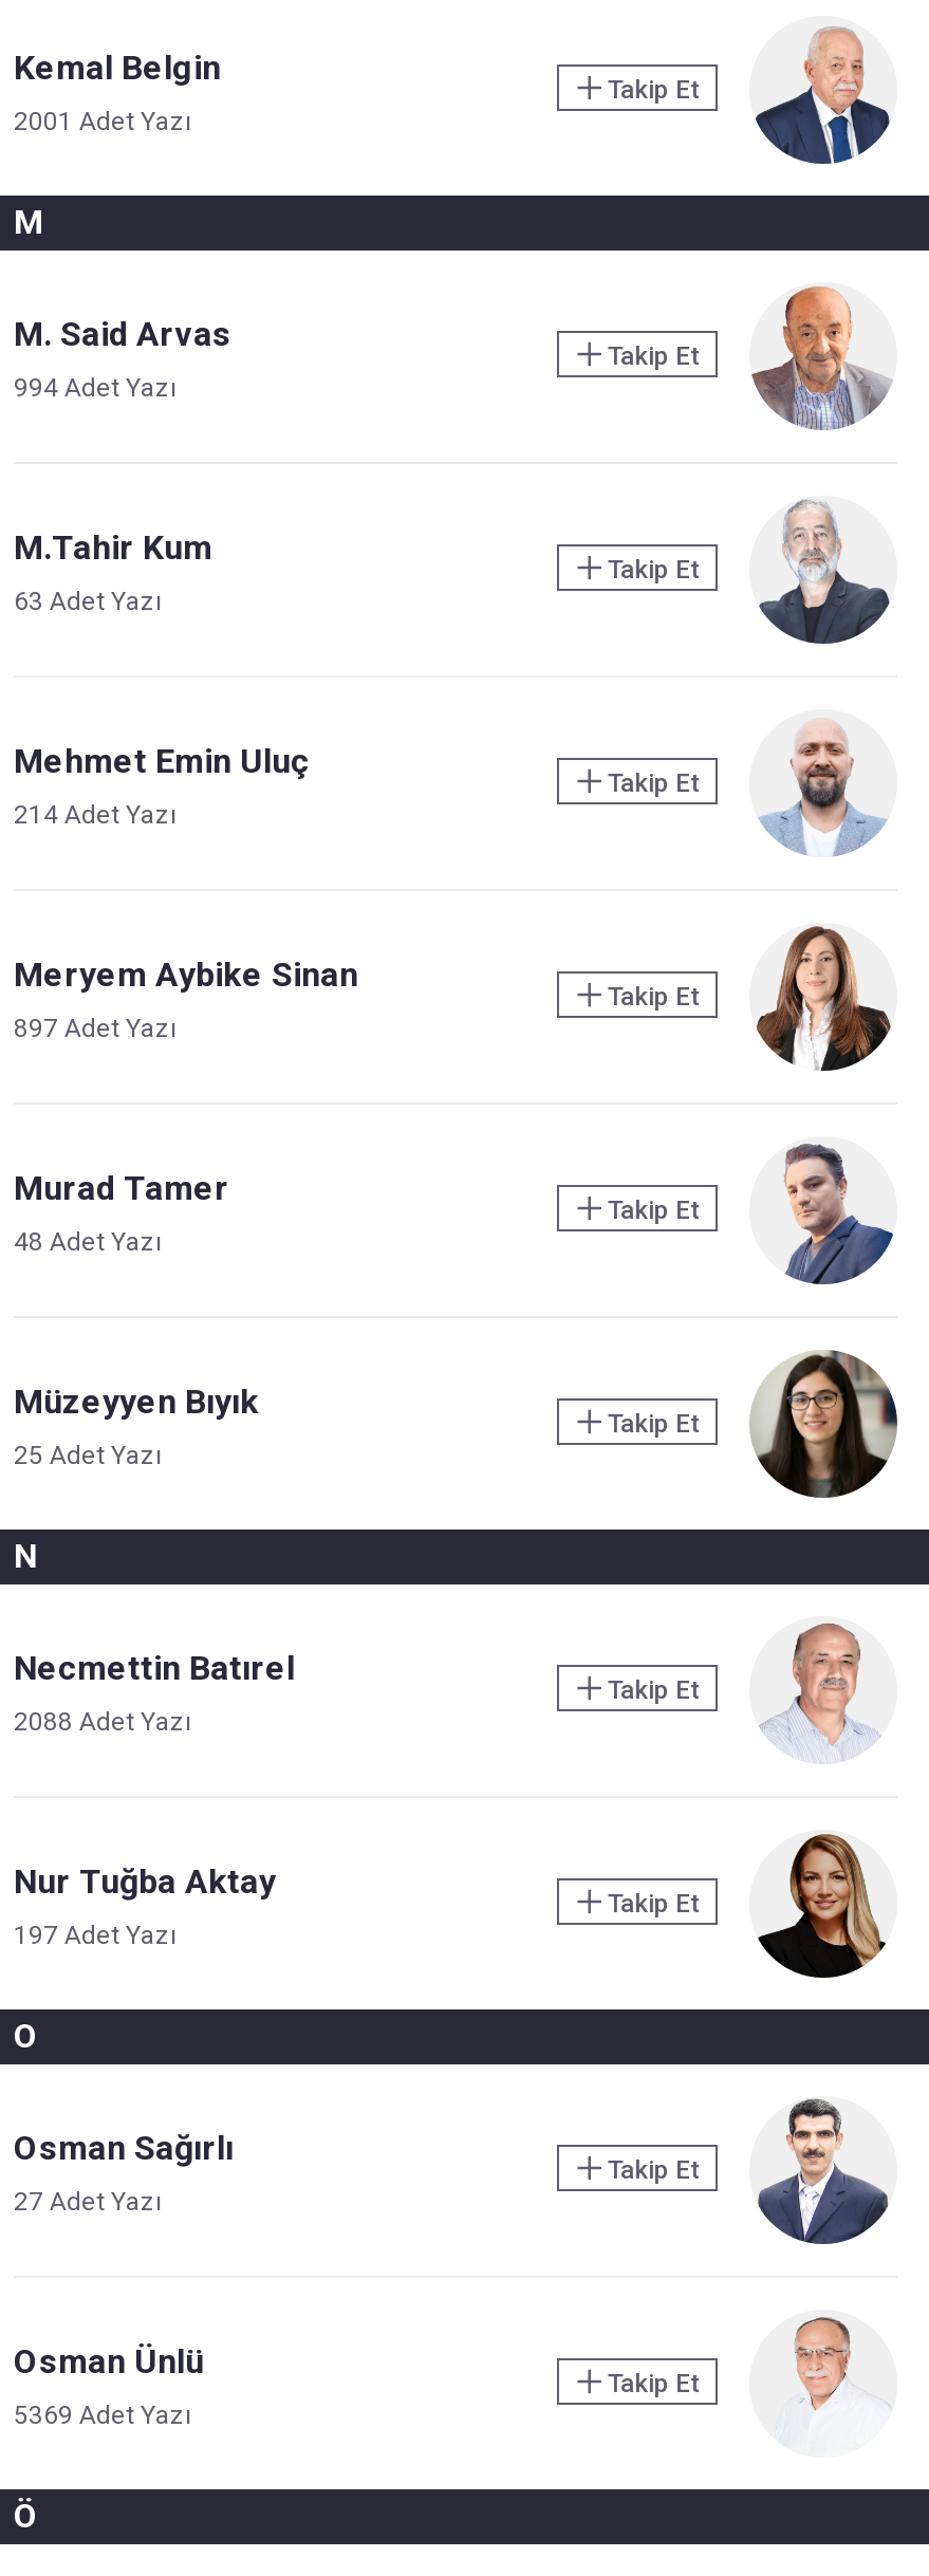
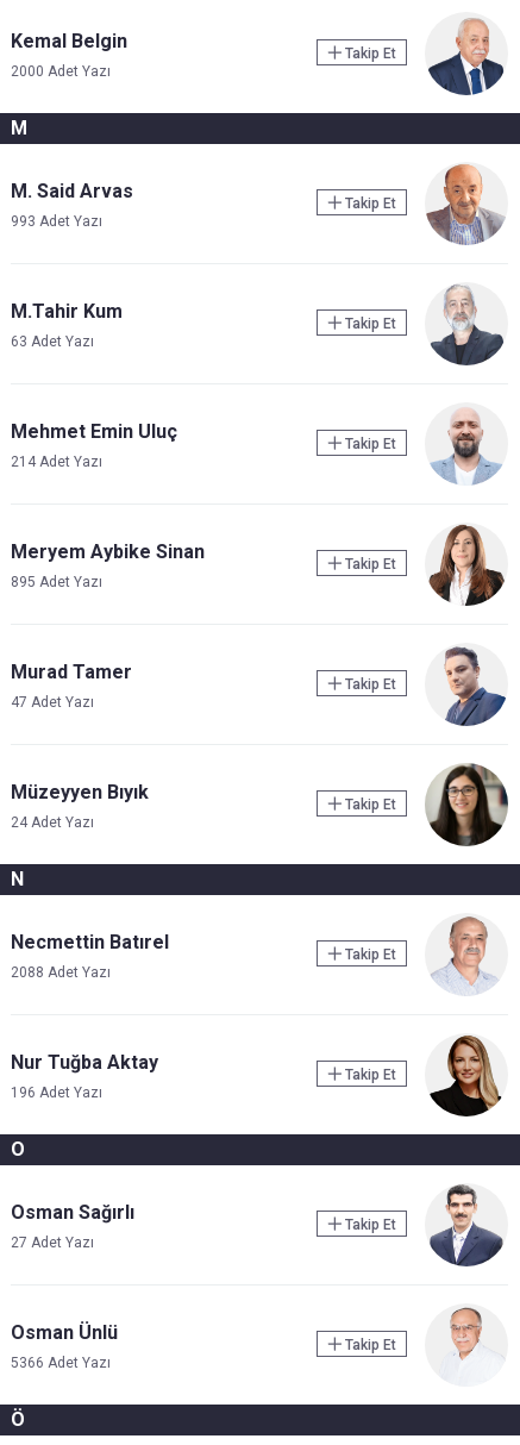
- 2001 Adet Yazı
+ 2000 Adet Yazı

- 994 Adet Yazı
+ 993 Adet Yazı

- 897 Adet Yazı
+ 895 Adet Yazı

- 48 Adet Yazı
+ 47 Adet Yazı

- 25 Adet Yazı
+ 24 Adet Yazı

- 197 Adet Yazı
+ 196 Adet Yazı

- 5369 Adet Yazı
+ 5366 Adet Yazı
